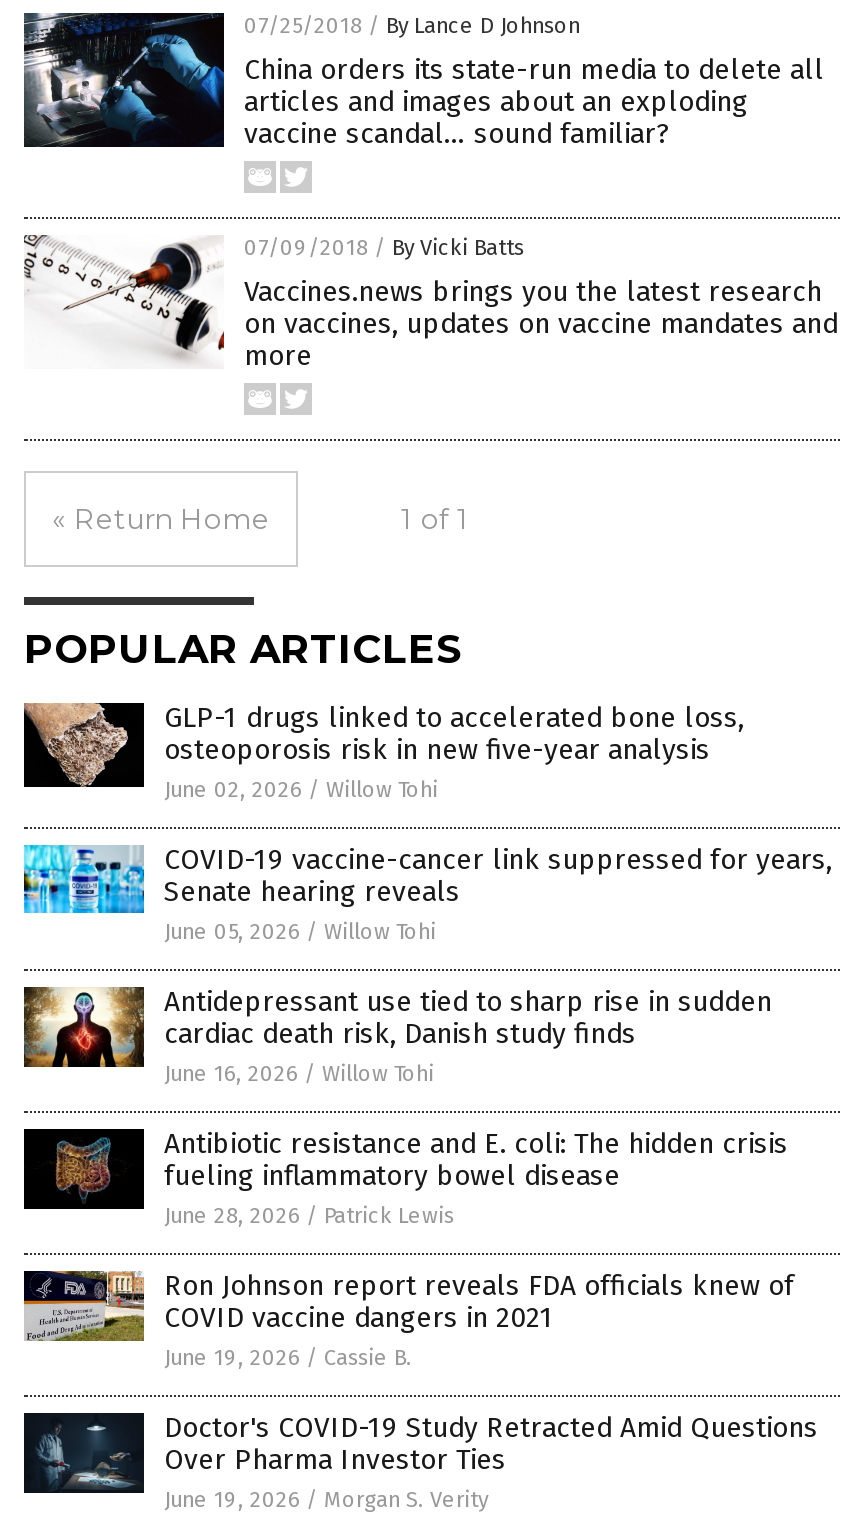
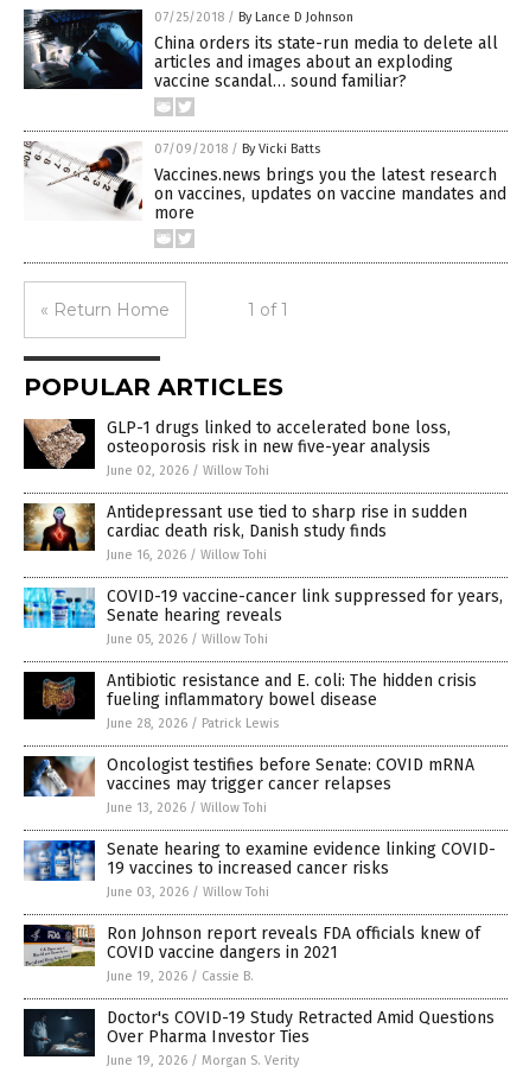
moved down: [image] | COVID-19 vaccine-cancer link suppressed for years, | Senate hearing reveals | June 05, 2026 / Willow Tohi

moved up: [image] | Antidepressant use tied to sharp rise in sudden | cardiac death risk, Danish study finds | June 16, 2026 / Willow Tohi

+ [image]

+ [image]
+ Oncologist testifies before Senate: COVID mRNA
+ vaccines may trigger cancer relapses
+ June 13, 2026 / Willow Tohi
+ Senate hearing to examine evidence linking COVID-
+ 19 vaccines to increased cancer risks
+ June 03, 2026 / Willow Tohi
